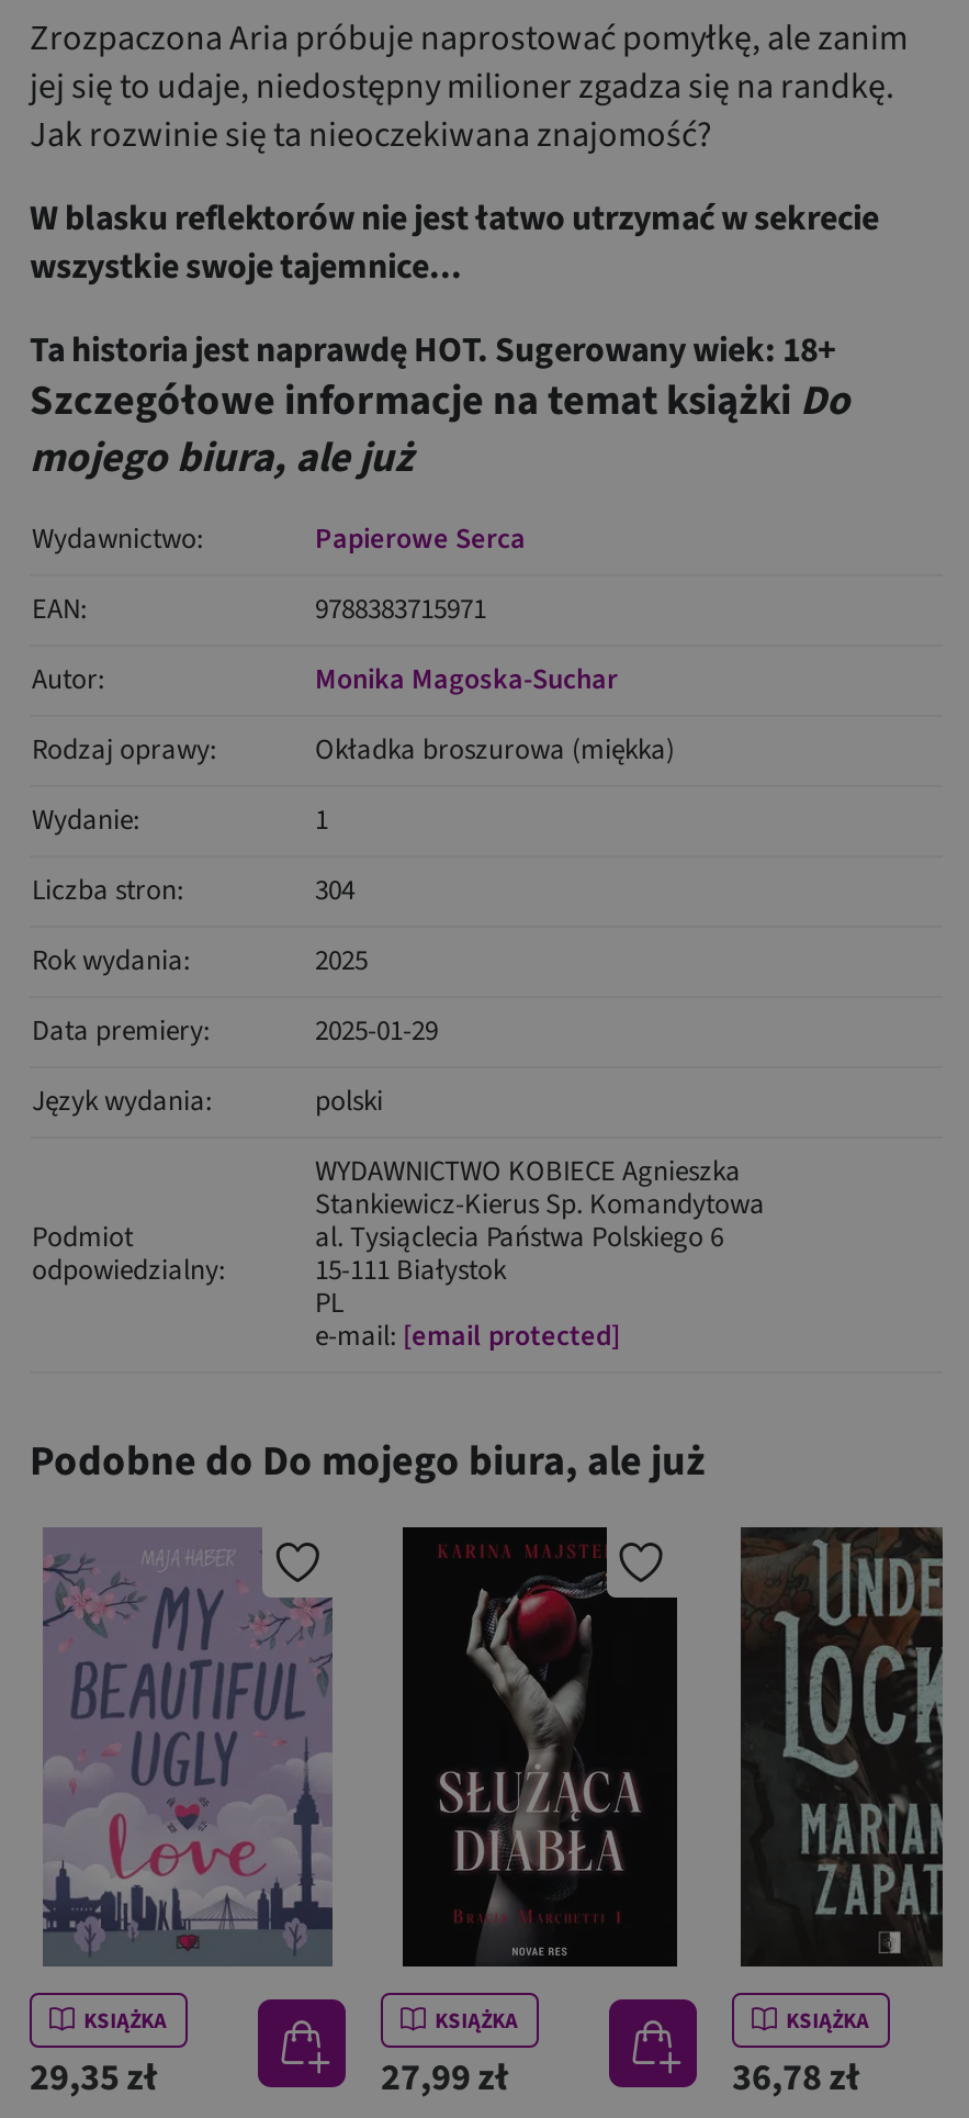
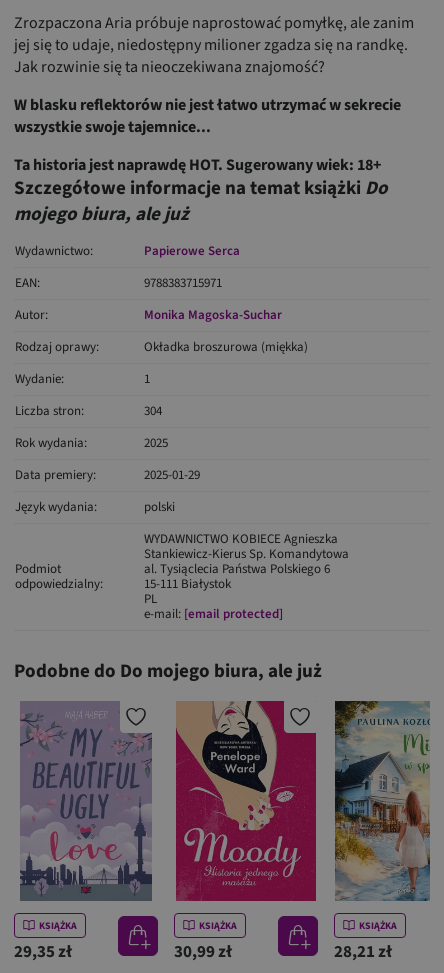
- [image]
- 27,99 zł
+ [image]
+ 30,99 zł

- [image]
- 36,78 zł
+ [image]
+ 28,21 zł
